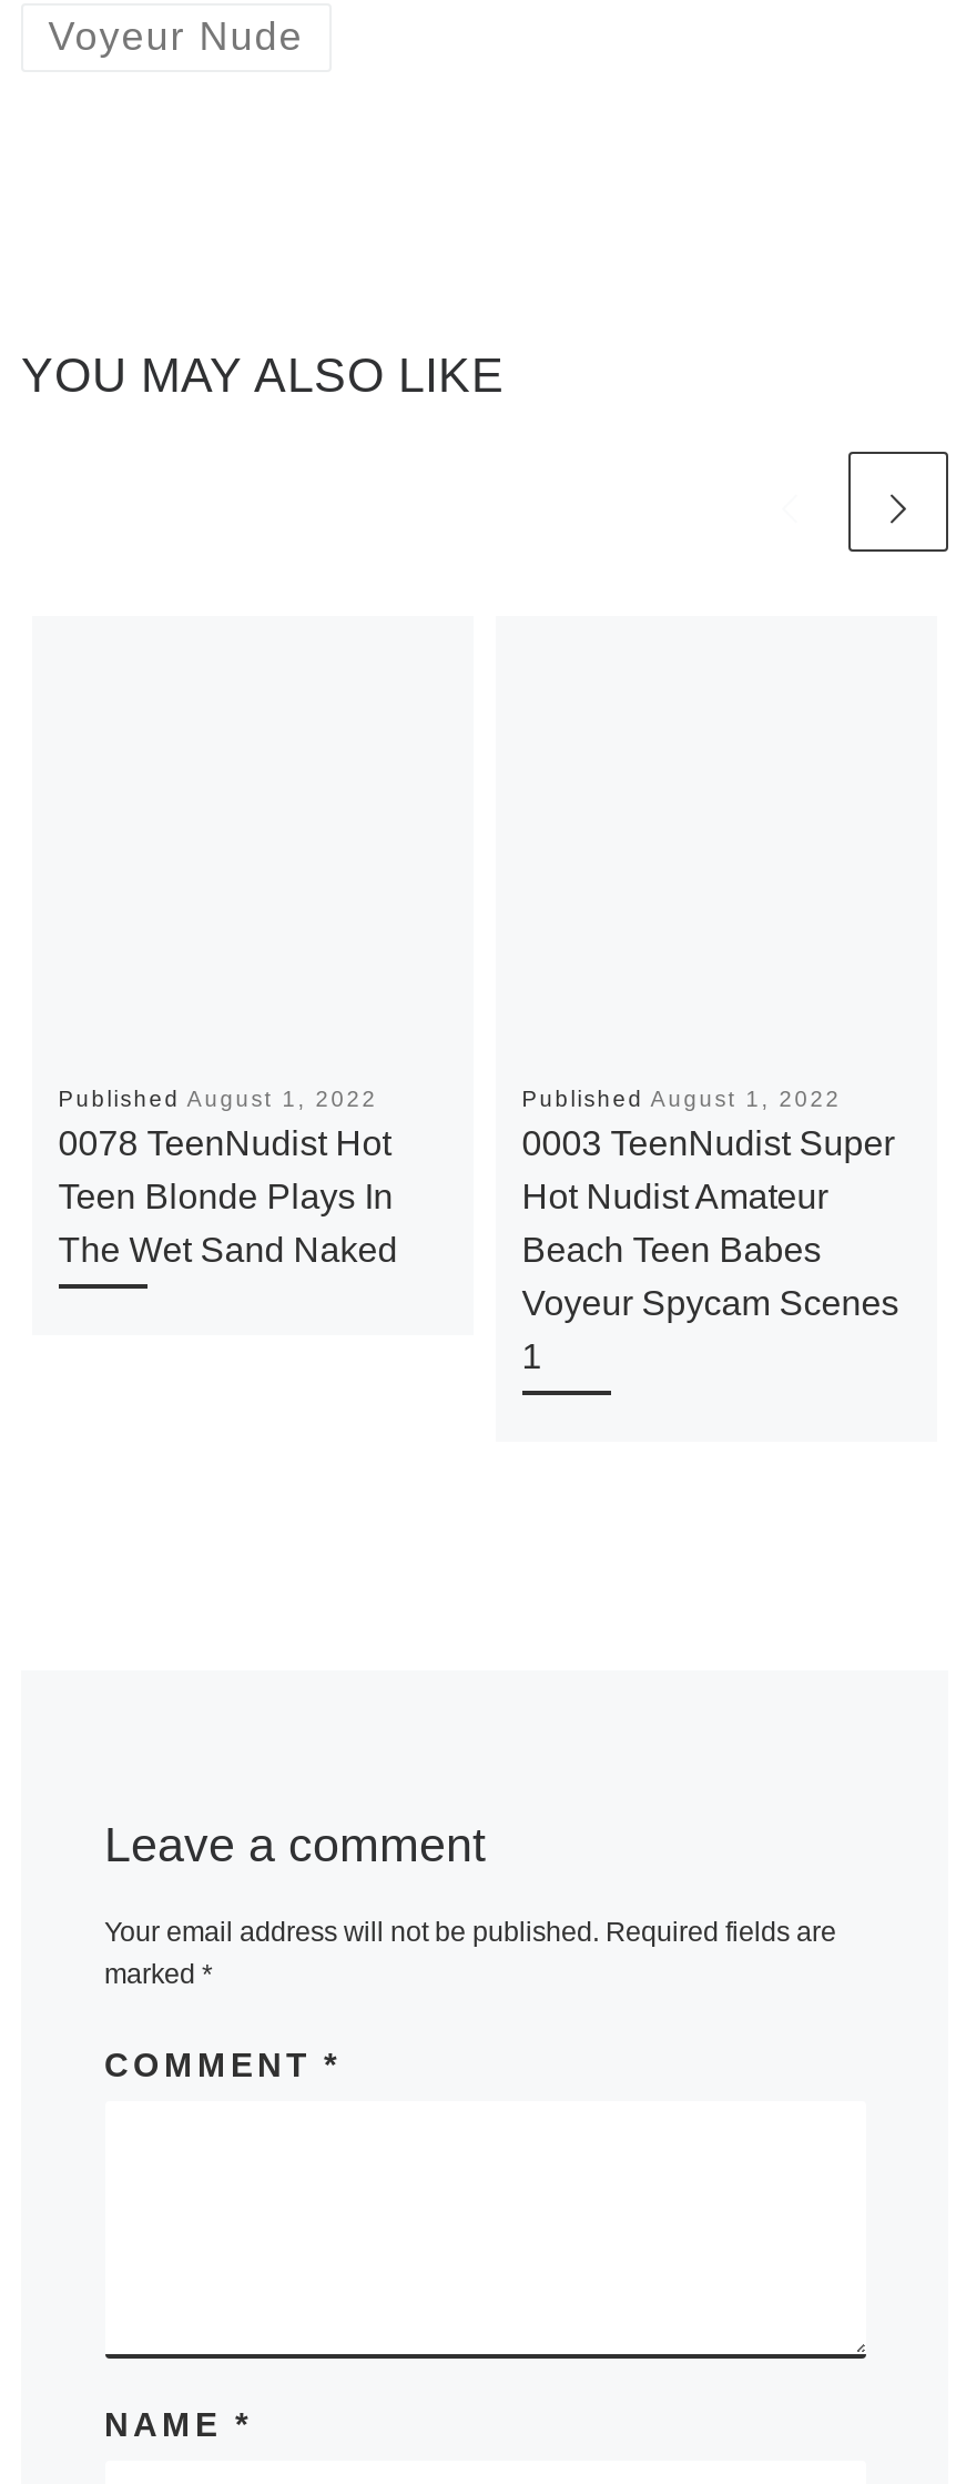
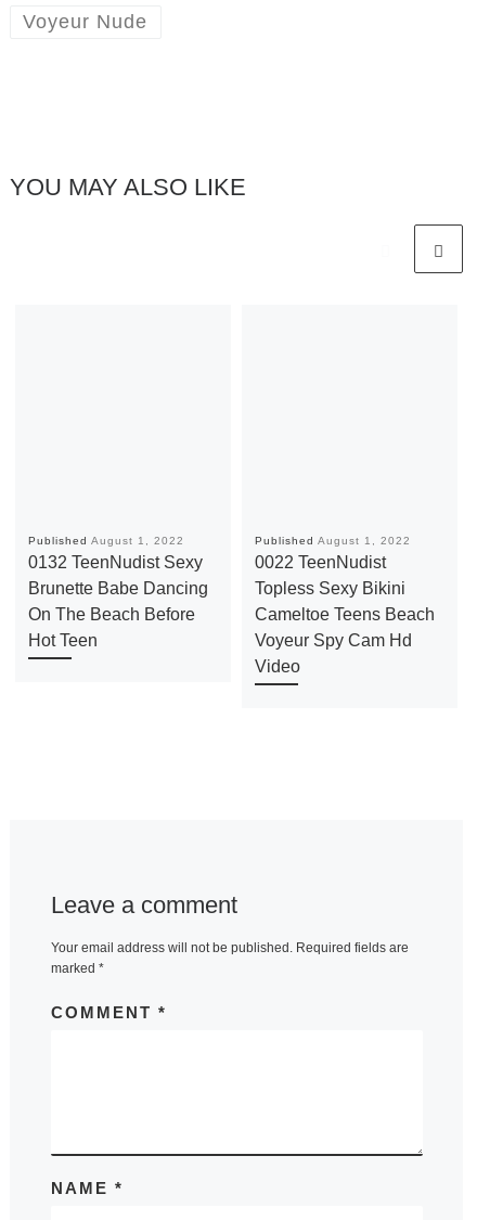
- 0078 TeenNudist Hot
- Teen Blonde Plays In
- The Wet Sand Naked
+ 0132 TeenNudist Sexy
+ Brunette Babe Dancing
+ On The Beach Before
+ Hot Teen

- 0003 TeenNudist Super
- Hot Nudist Amateur
- Beach Teen Babes
- Voyeur Spycam Scenes
- 1
+ 0022 TeenNudist
+ Topless Sexy Bikini
+ Cameltoe Teens Beach
+ Voyeur Spy Cam Hd
+ Video
